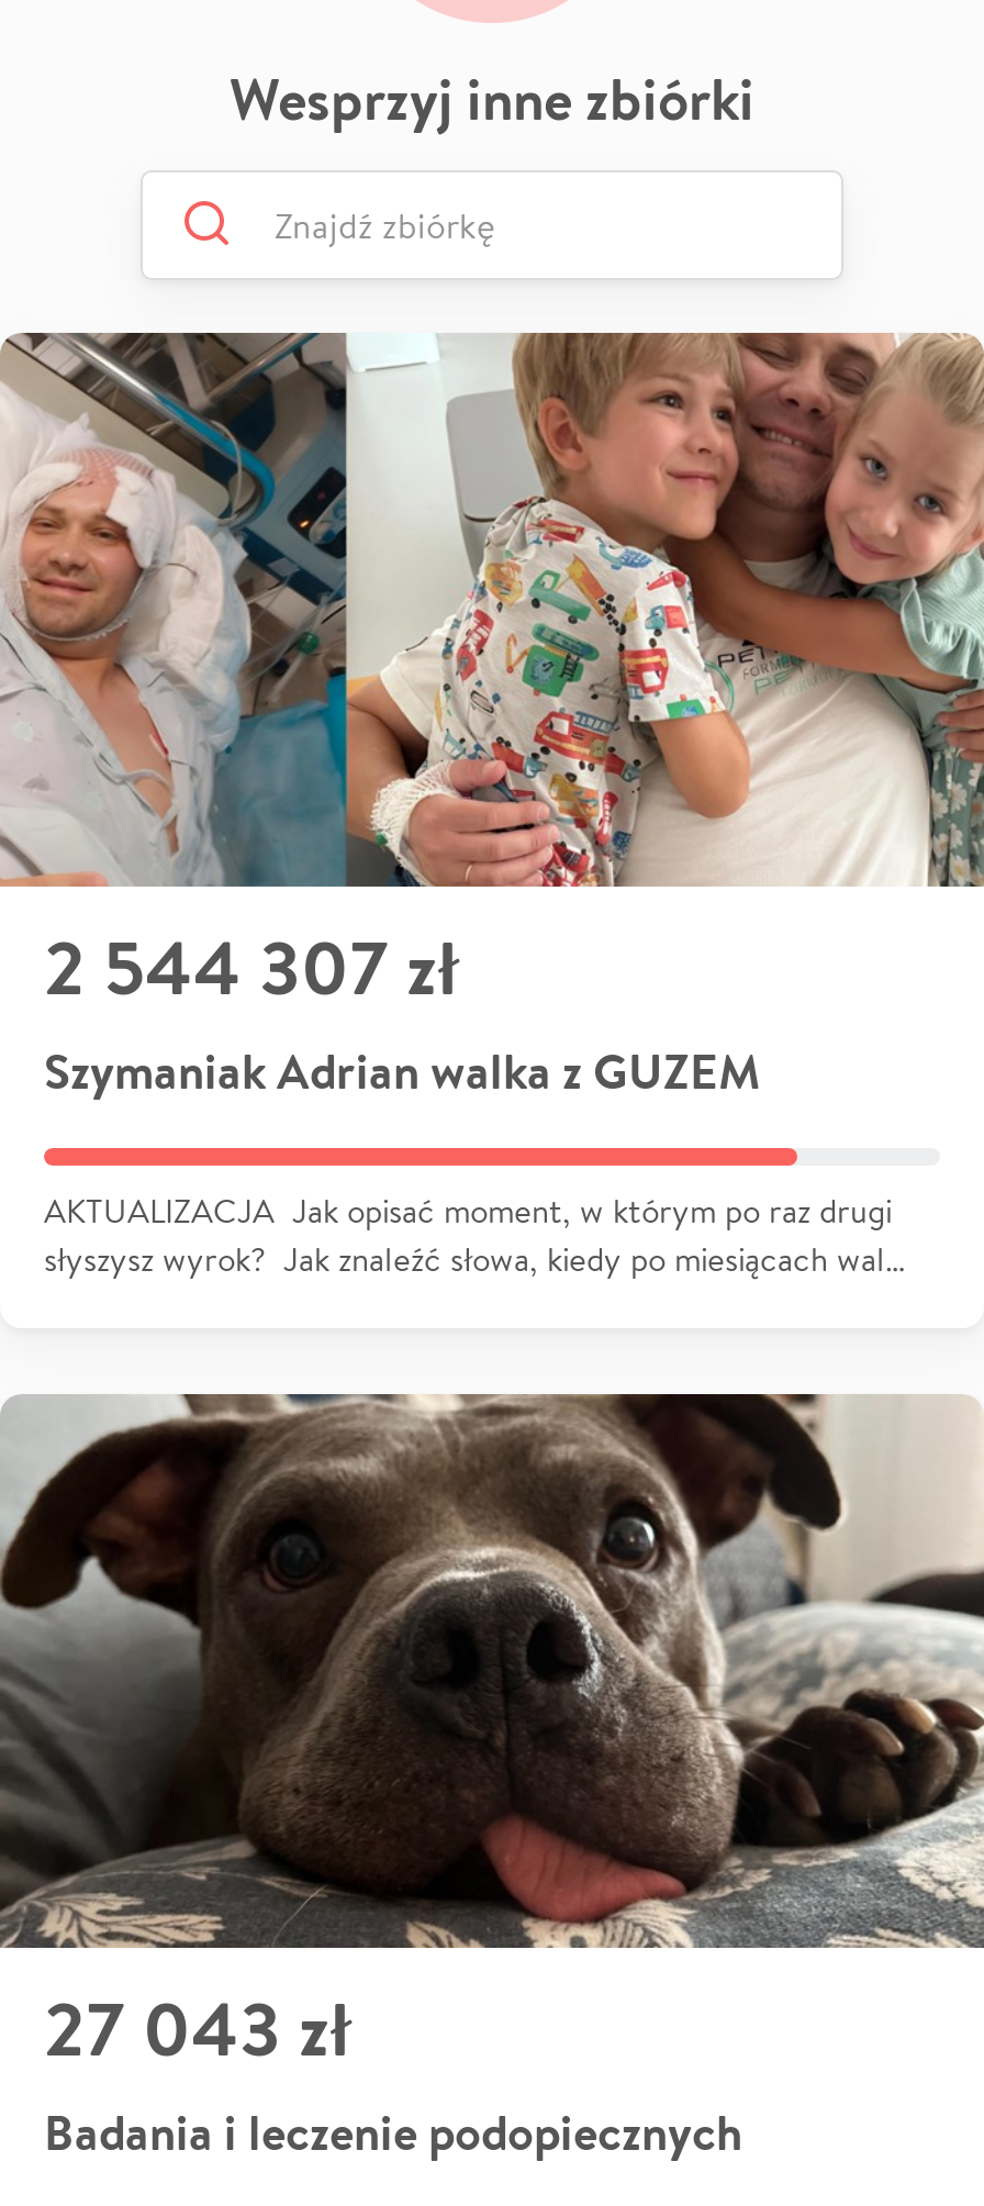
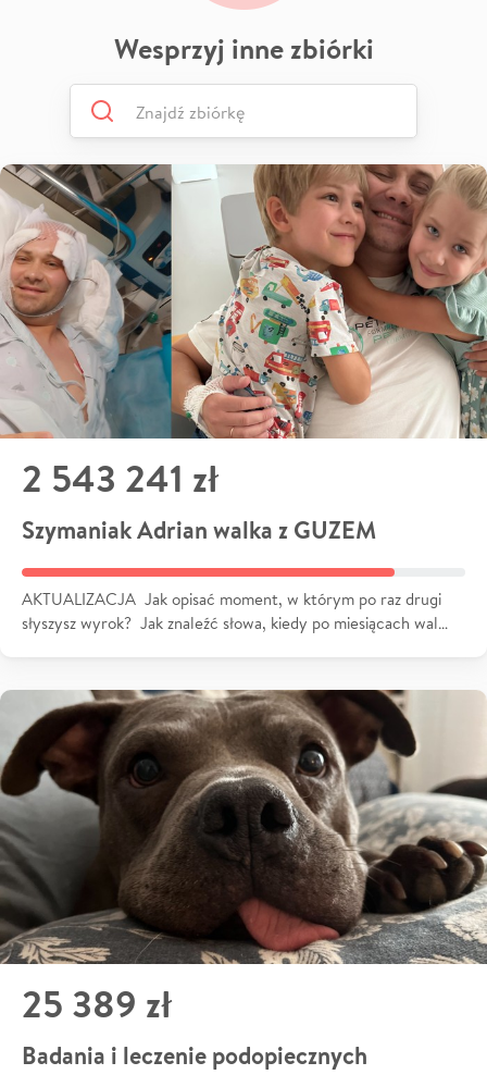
- 2 544 307 zł
+ 2 543 241 zł

- 27 043 zł
+ 25 389 zł
